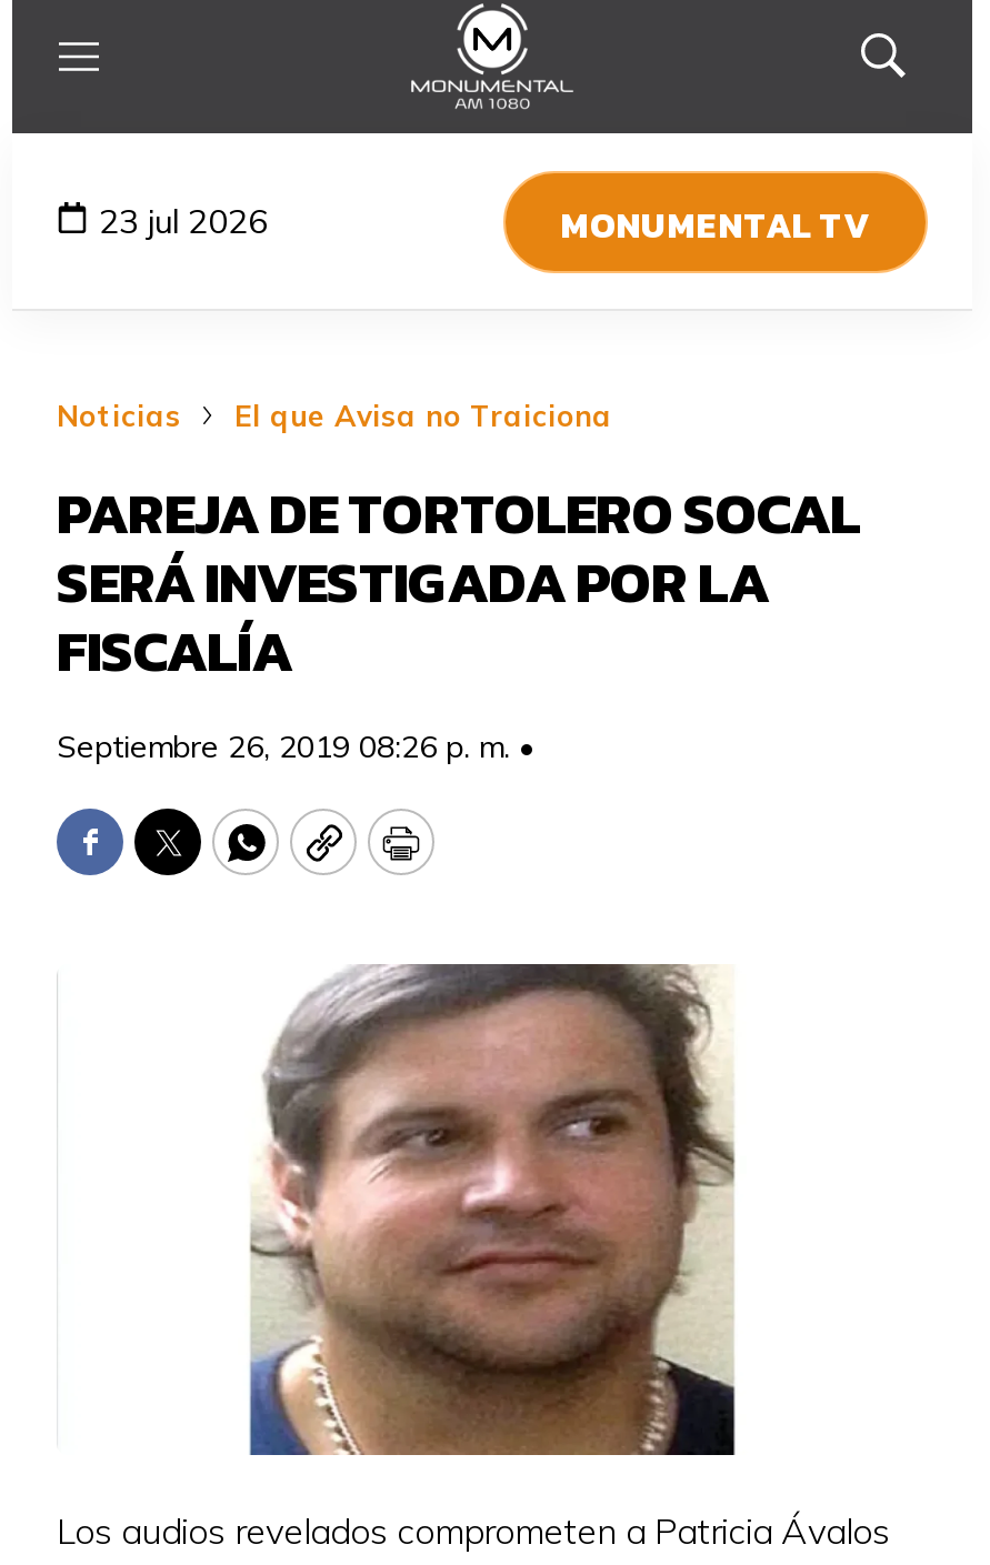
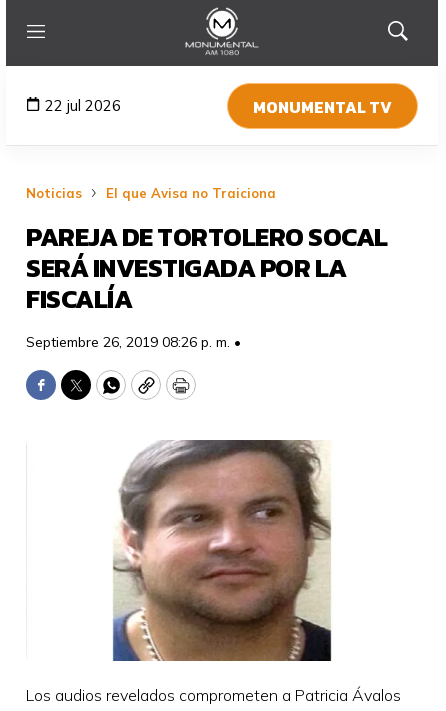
- 23 jul 2026
+ 22 jul 2026
